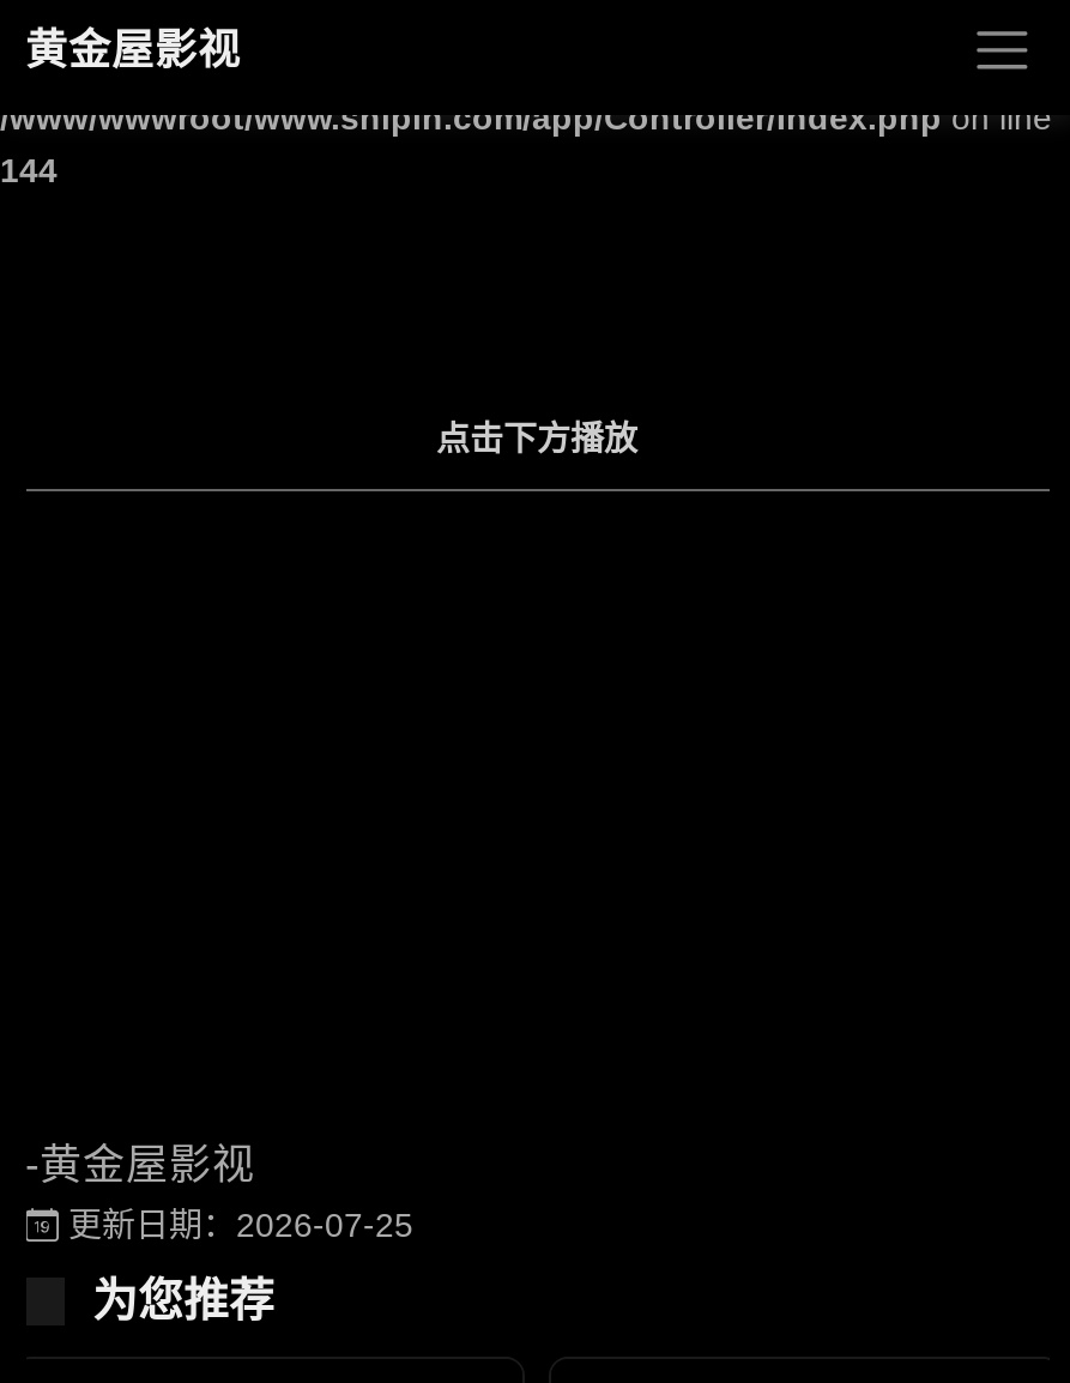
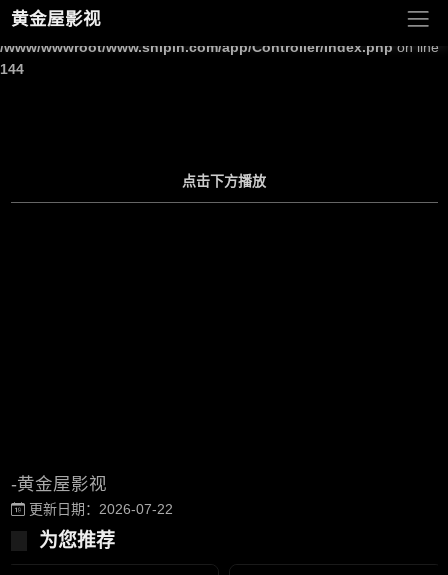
- 更新日期：2026-07-25
+ 更新日期：2026-07-22
